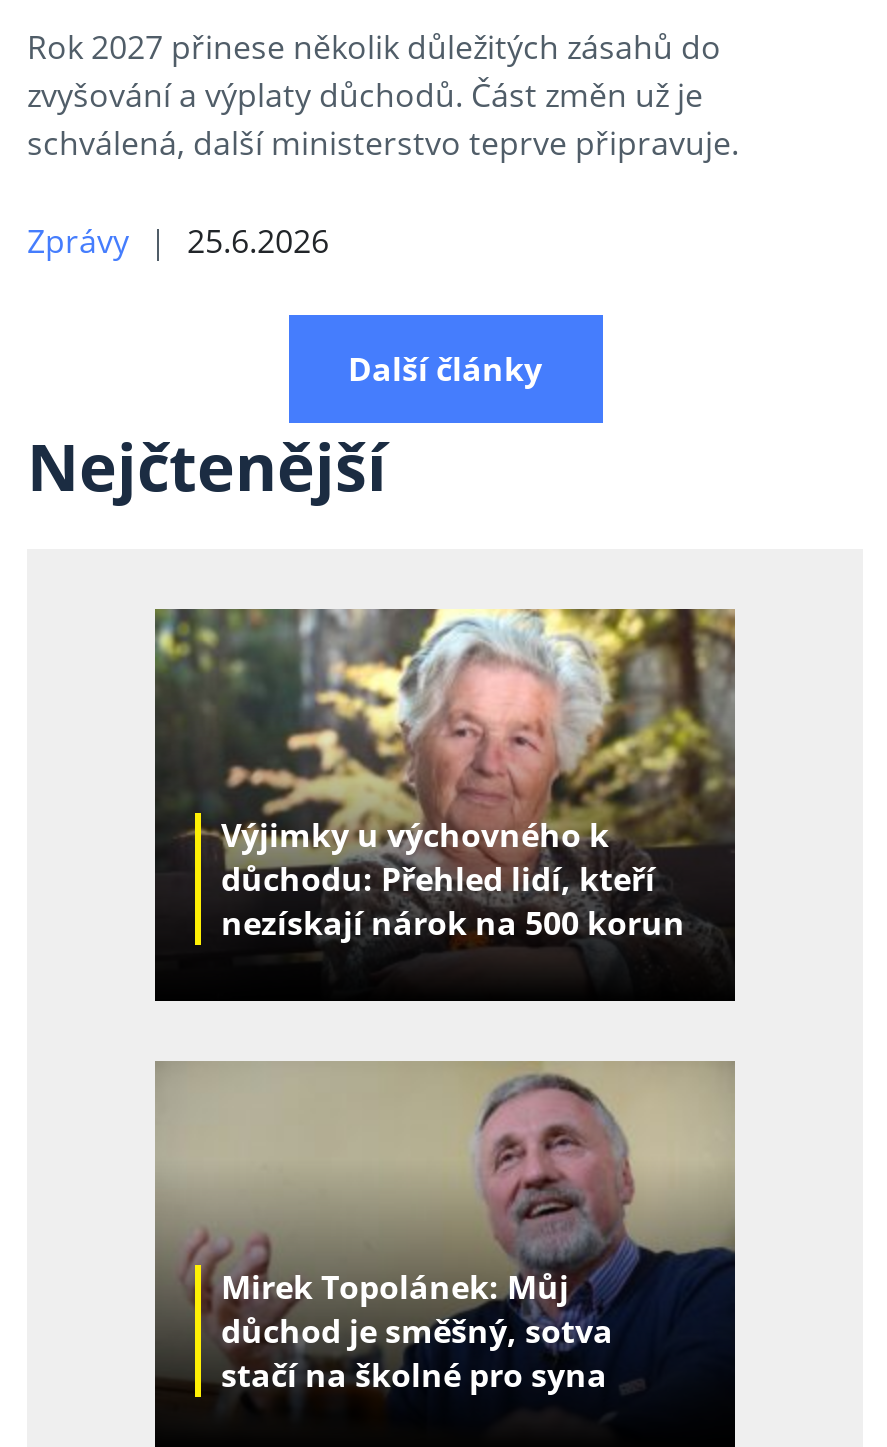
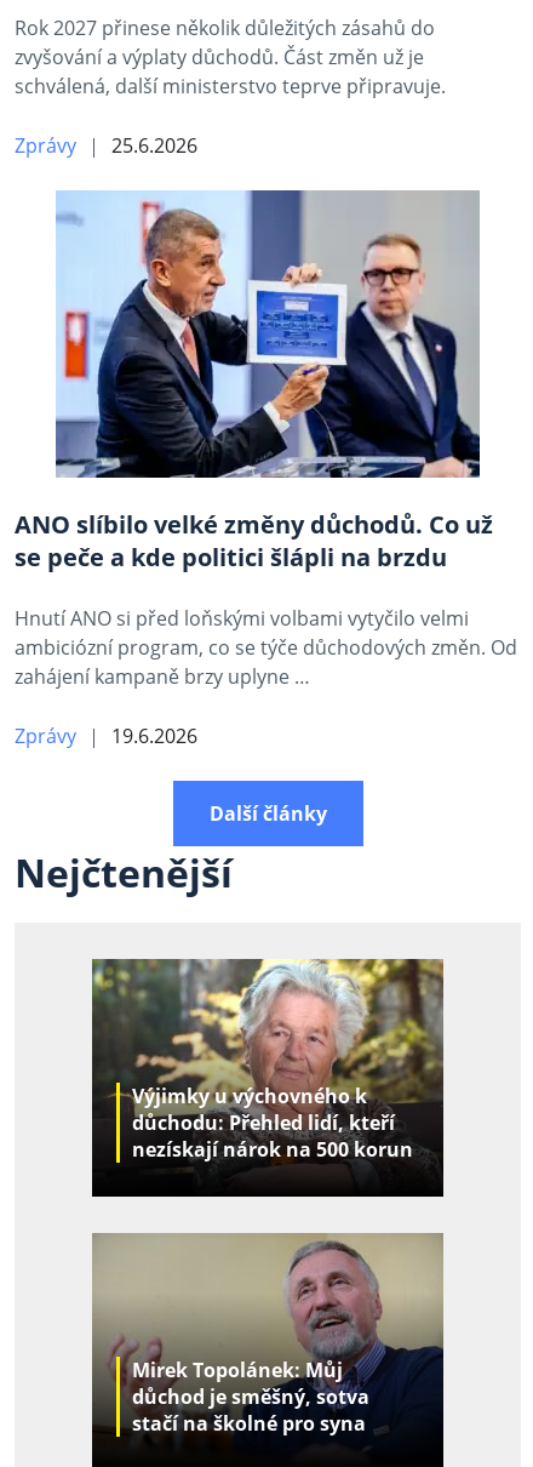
+ [image]
+ ANO slíbilo velké změny důchodů. Co už
+ se peče a kde politici šlápli na brzdu
+ Hnutí ANO si před loňskými volbami vytyčilo velmi
+ ambiciózní program, co se týče důchodových změn. Od
+ zahájení kampaně brzy uplyne …
+ Zprávy
+ 19.6.2026
